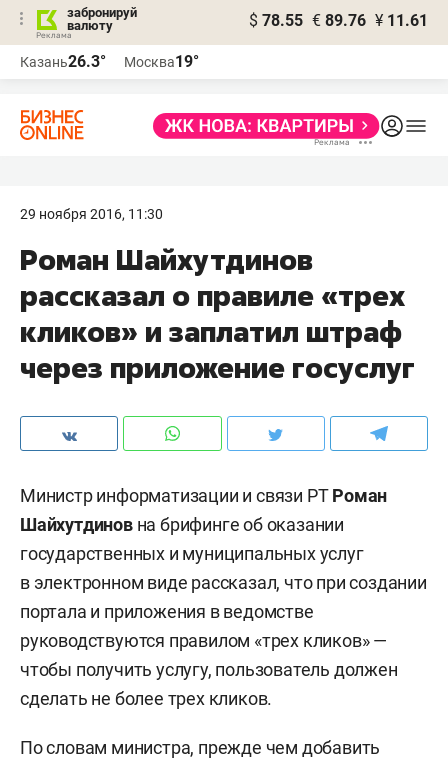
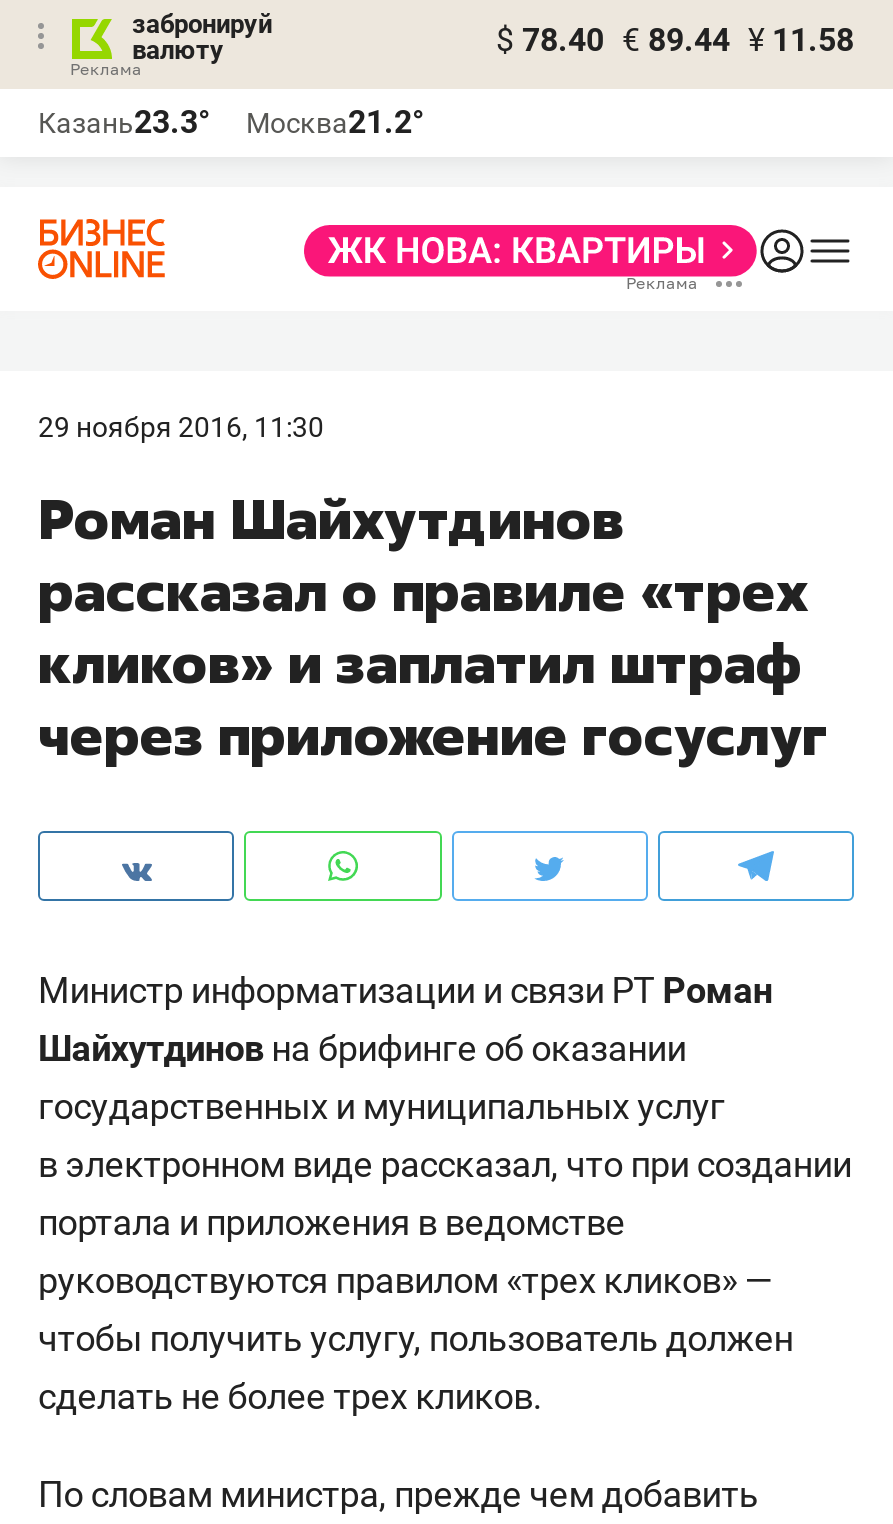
- $ 78.55 € 89.76 ¥ 11.61
+ $ 78.40 € 89.44 ¥ 11.58

- Казань26.3°
+ Казань23.3°

- Москва19°
+ Москва21.2°
